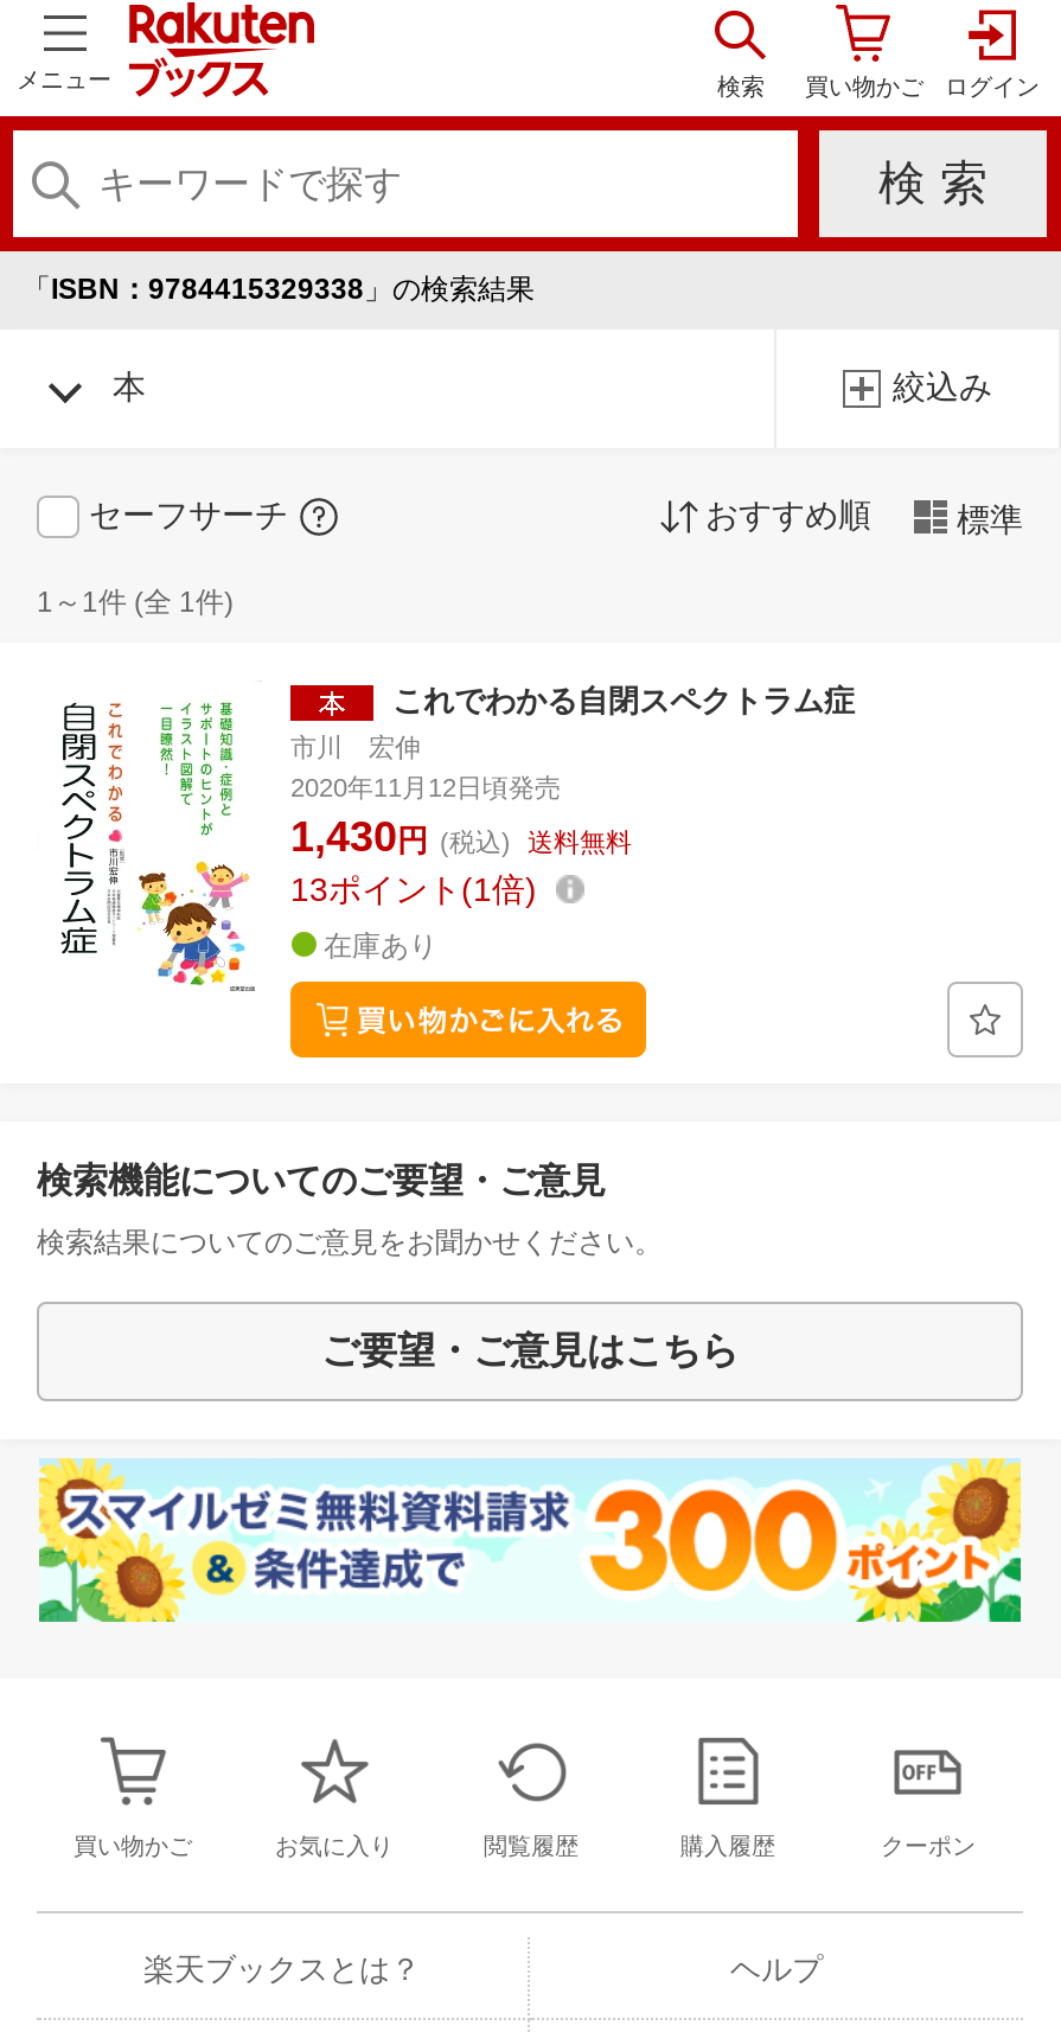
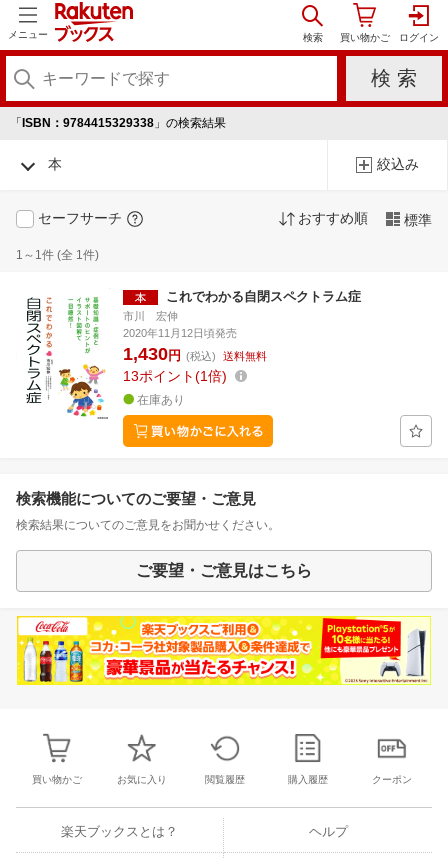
- [image]
+ [image]
